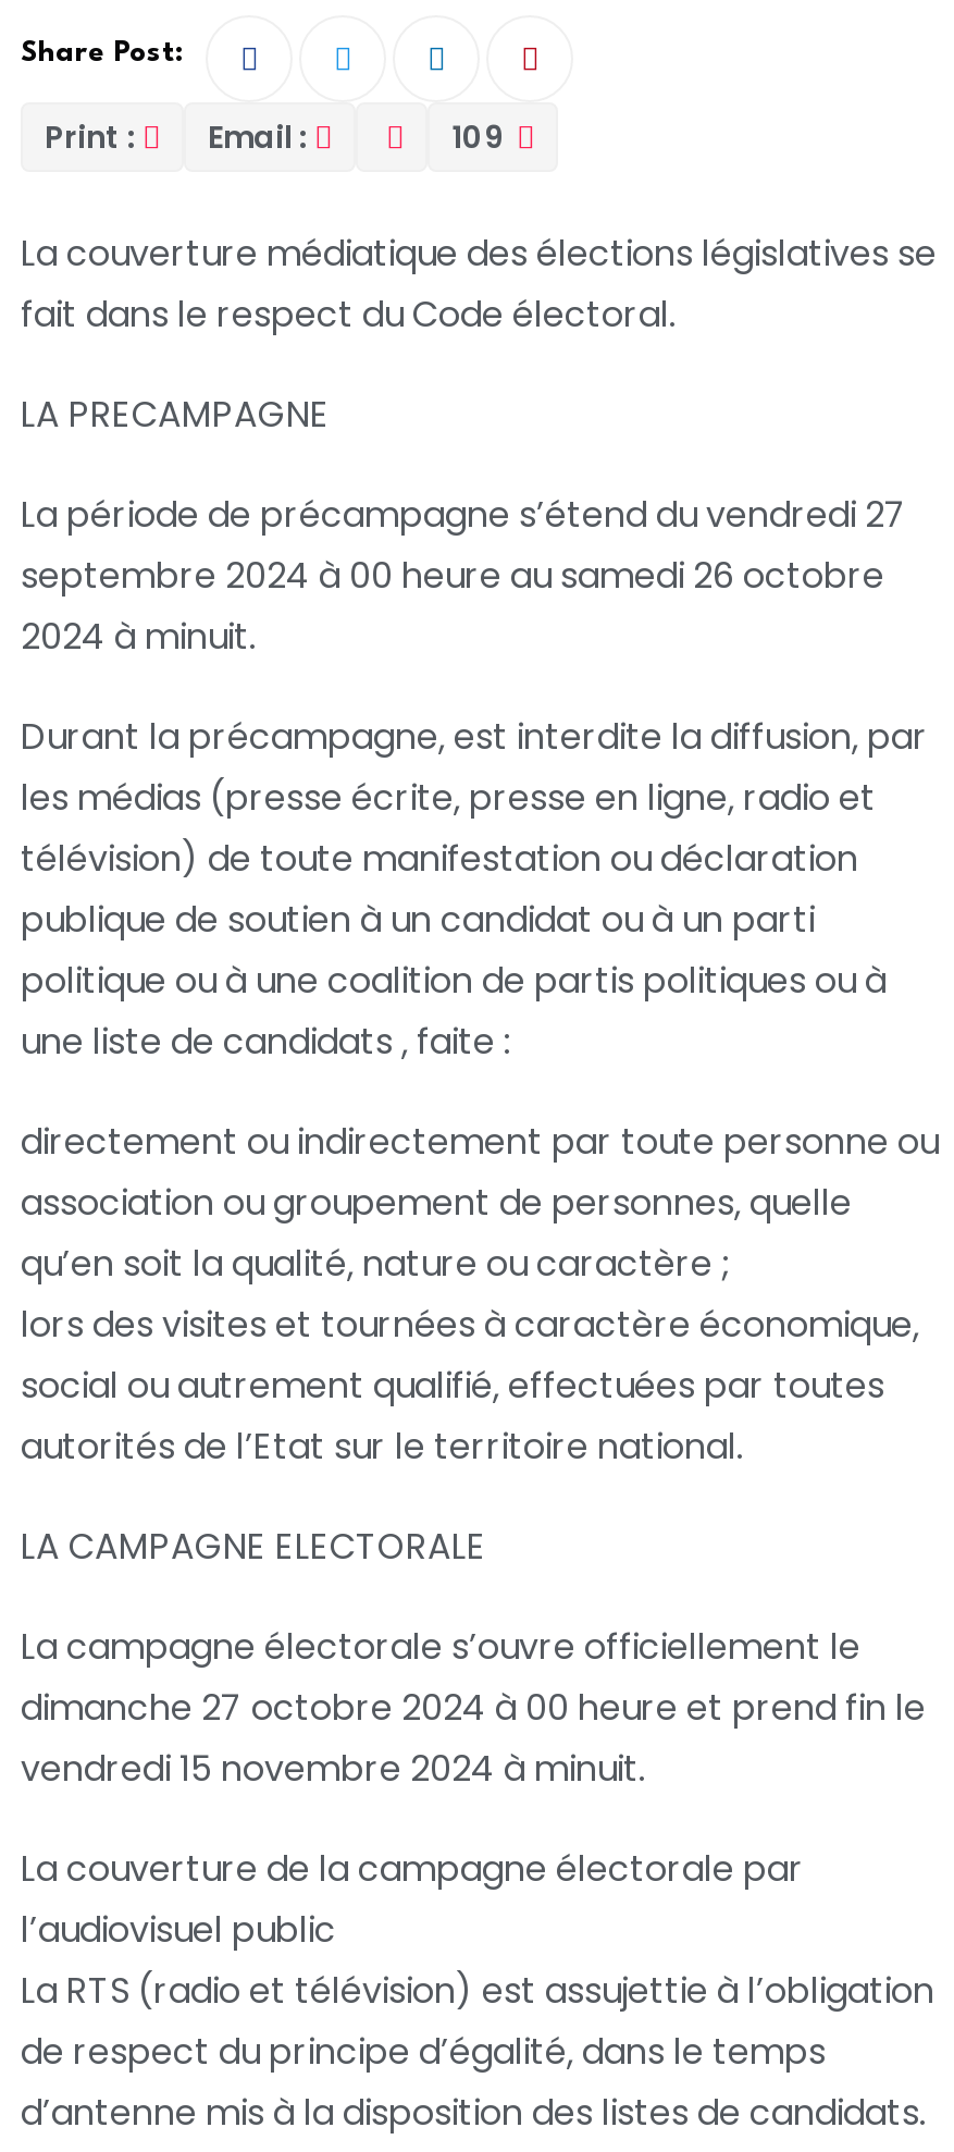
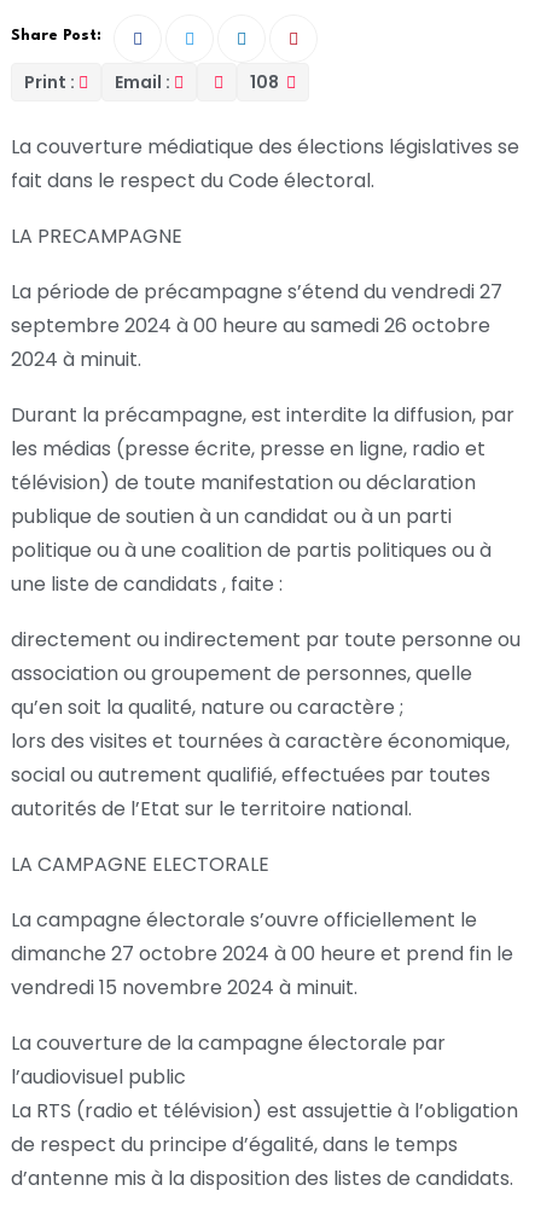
- 109
+ 108
